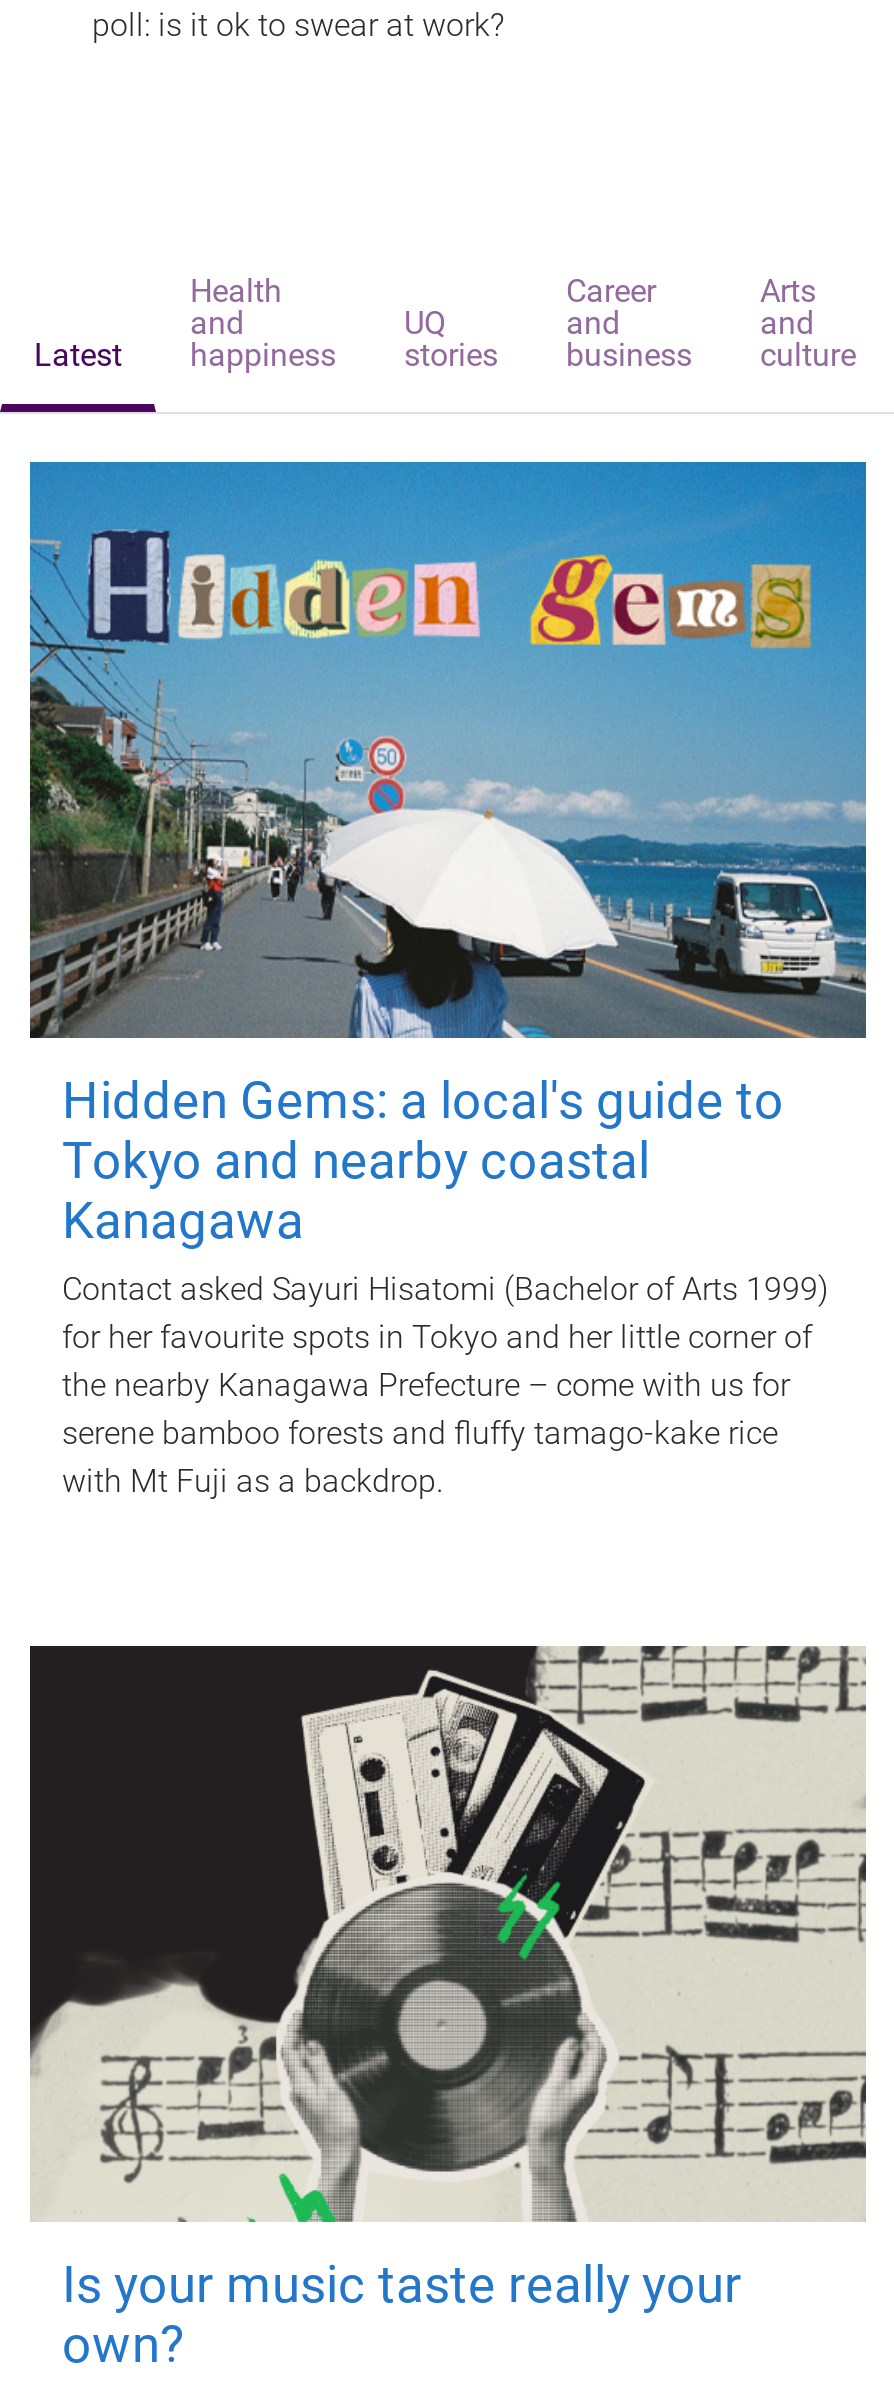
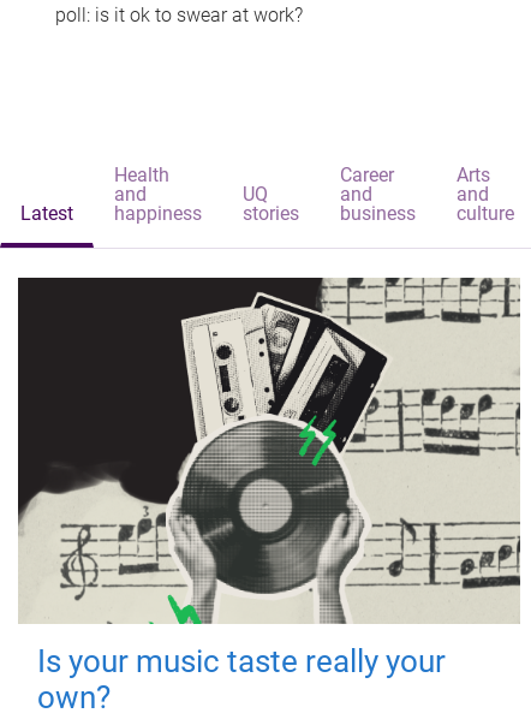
- [image]
- Hidden Gems: a local's guide to
- Tokyo and nearby coastal
- Kanagawa
- Contact asked Sayuri Hisatomi (Bachelor of Arts 1999)
- for her favourite spots in Tokyo and her little corner of
- the nearby Kanagawa Prefecture – come with us for
- serene bamboo forests and fluffy tamago-kake rice
- with Mt Fuji as a backdrop.
